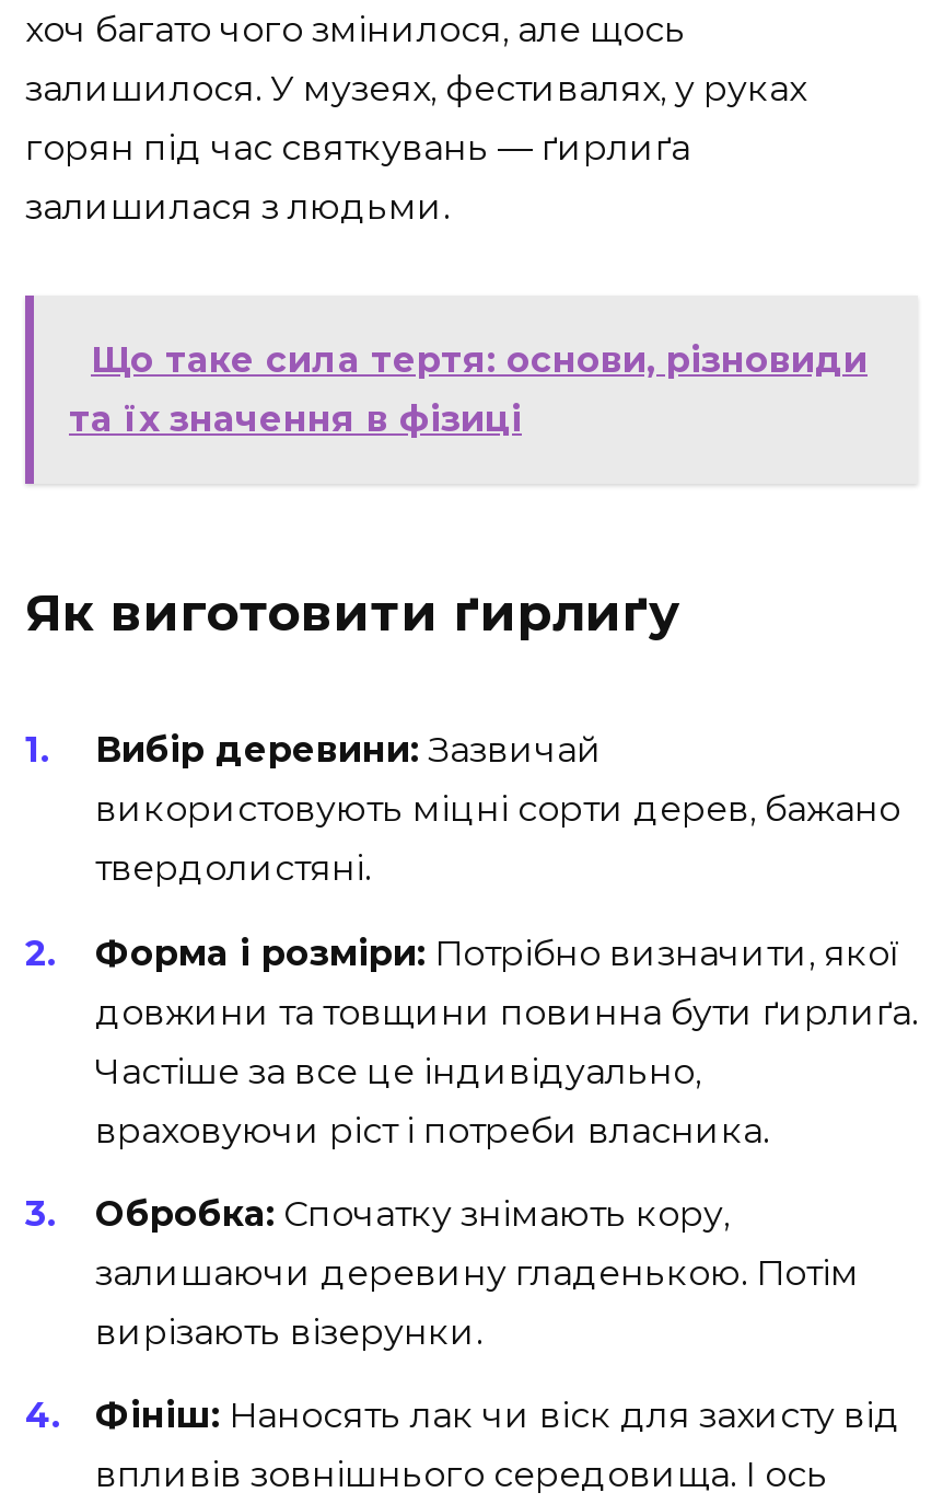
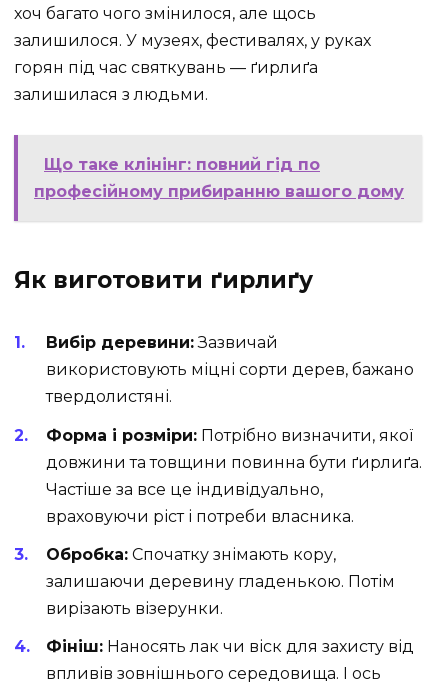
- Що таке сила тертя: основи, різновиди
- та їх значення в фізиці
+ Що таке клінінг: повний гід по
+ професійному прибиранню вашого дому
